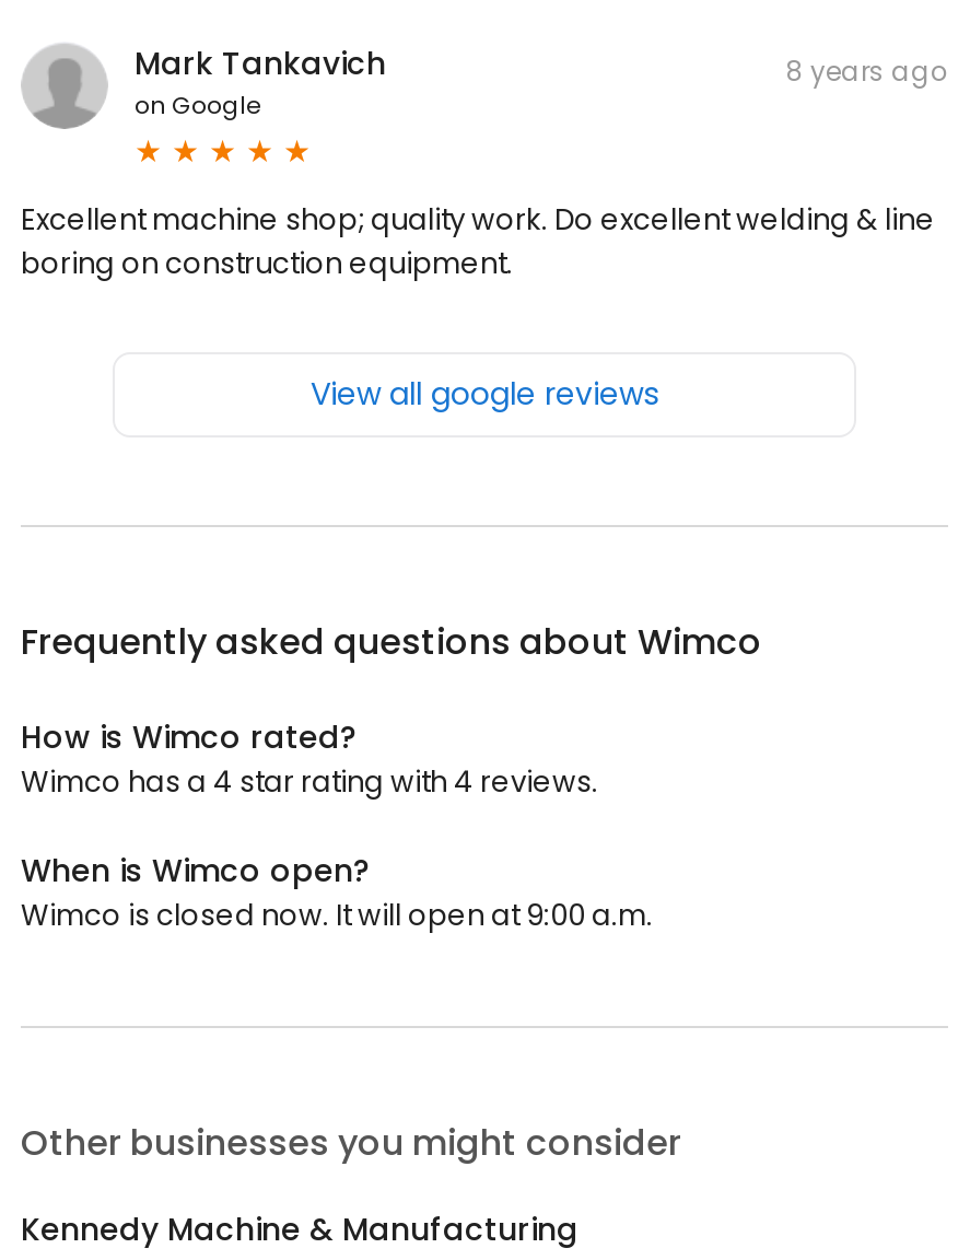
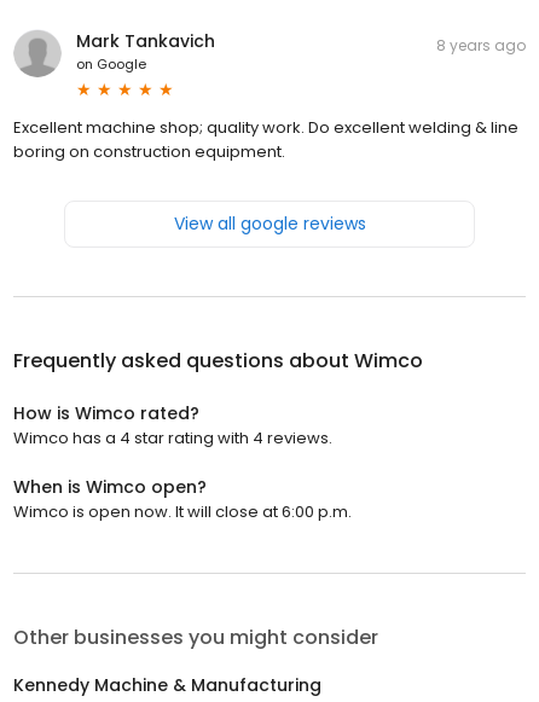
- Wimco is closed now. It will open at 9:00 a.m.
+ Wimco is open now. It will close at 6:00 p.m.
